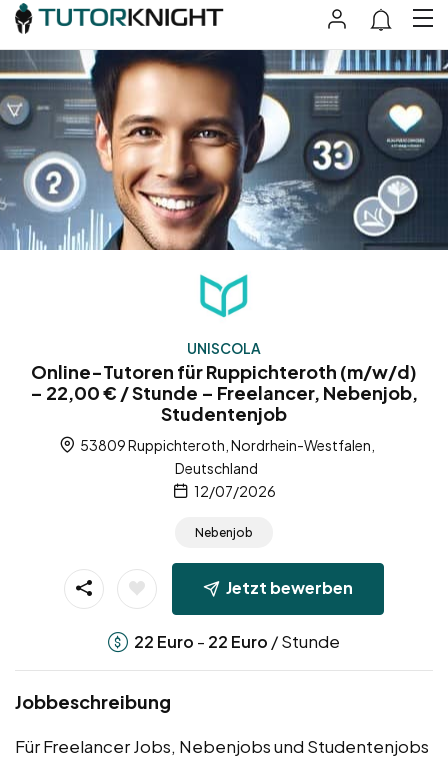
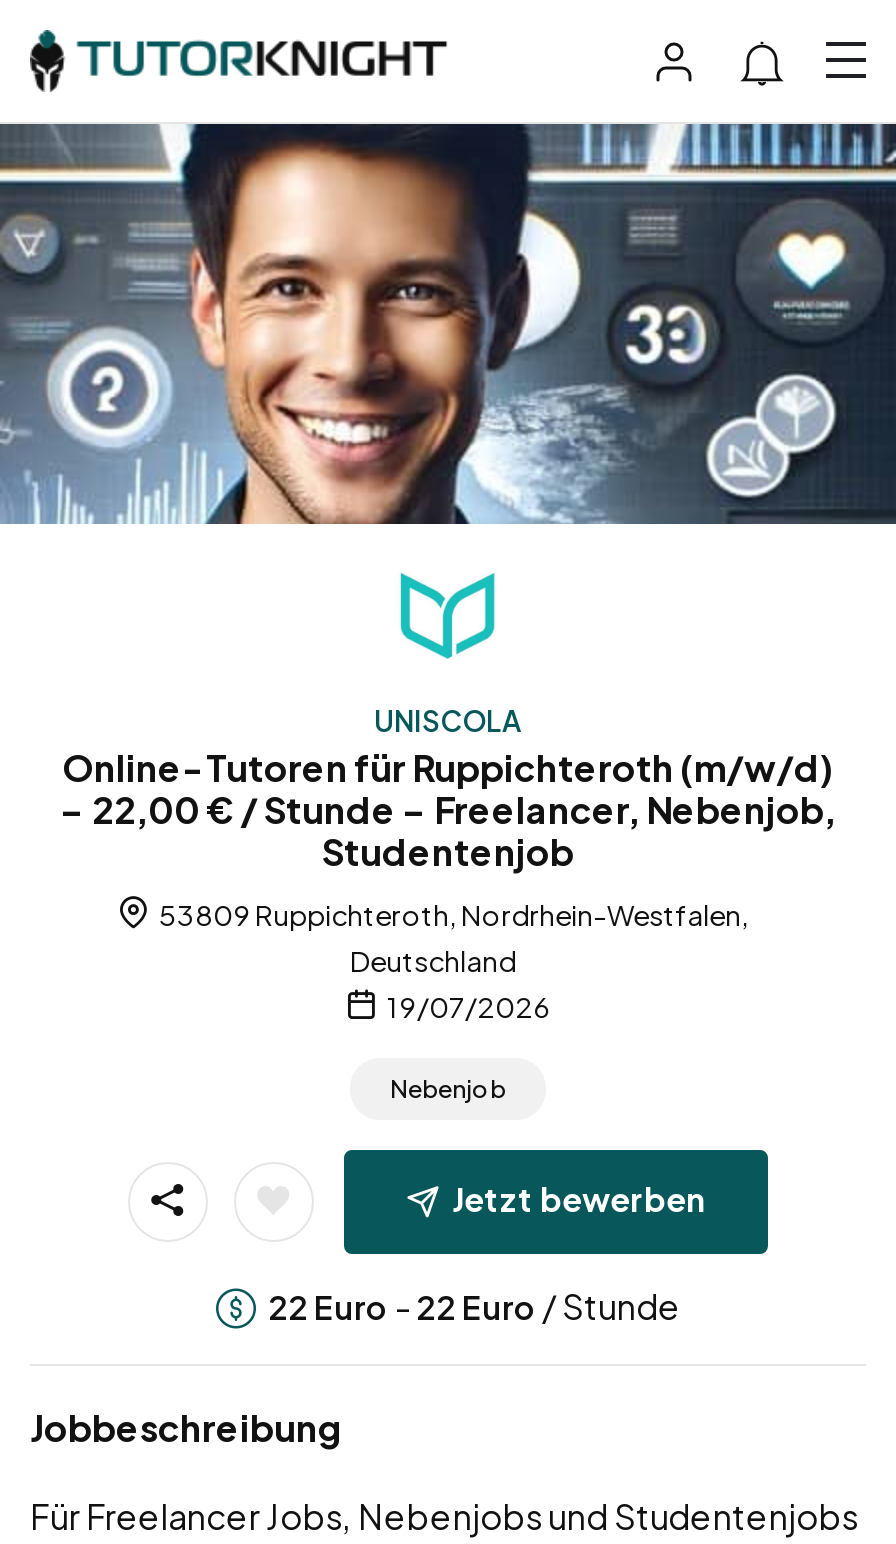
- 12/07/2026
+ 19/07/2026
